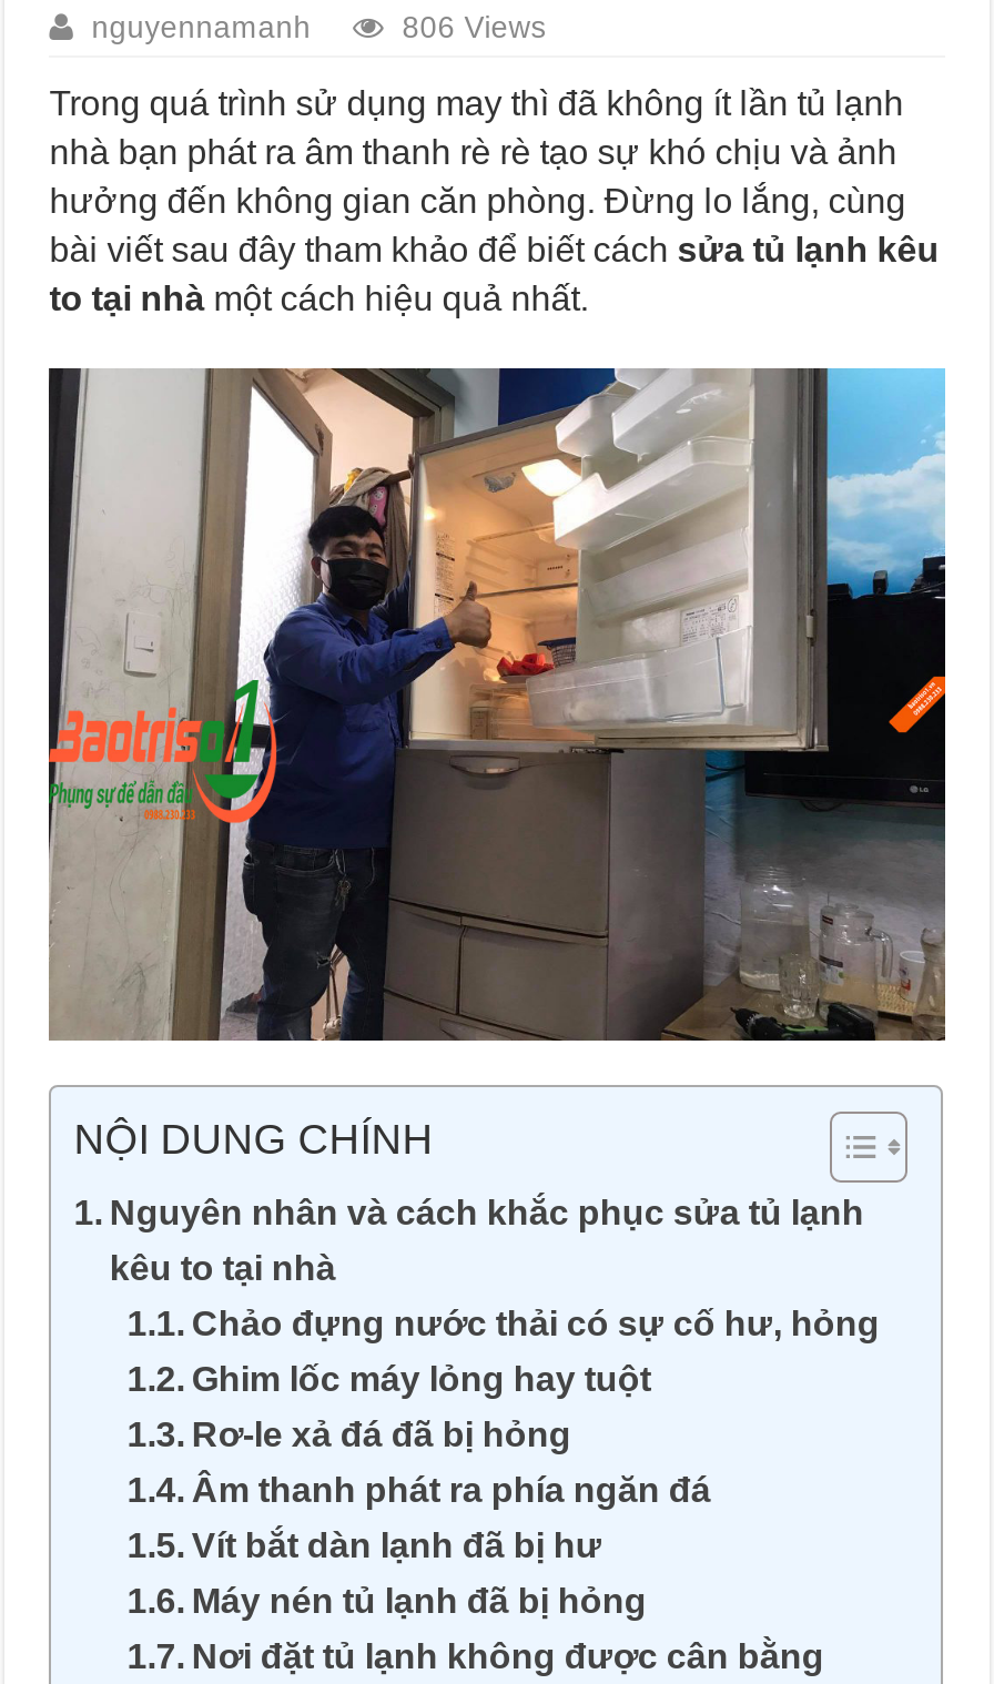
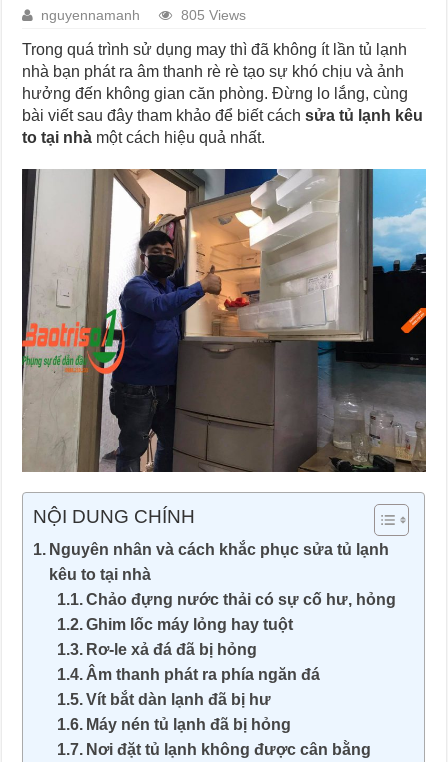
- 806 Views
+ 805 Views
